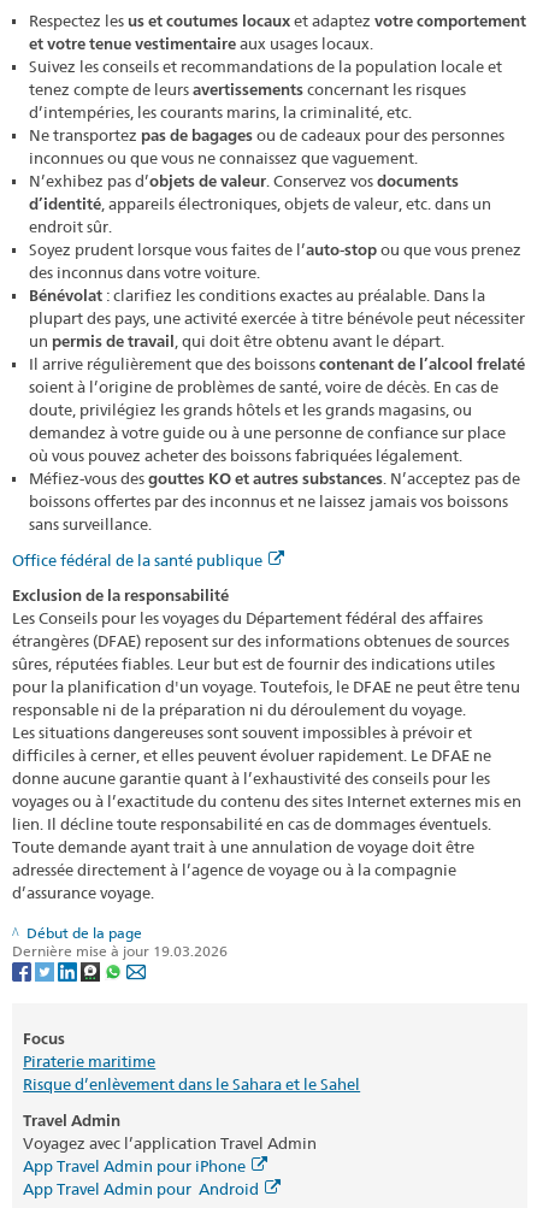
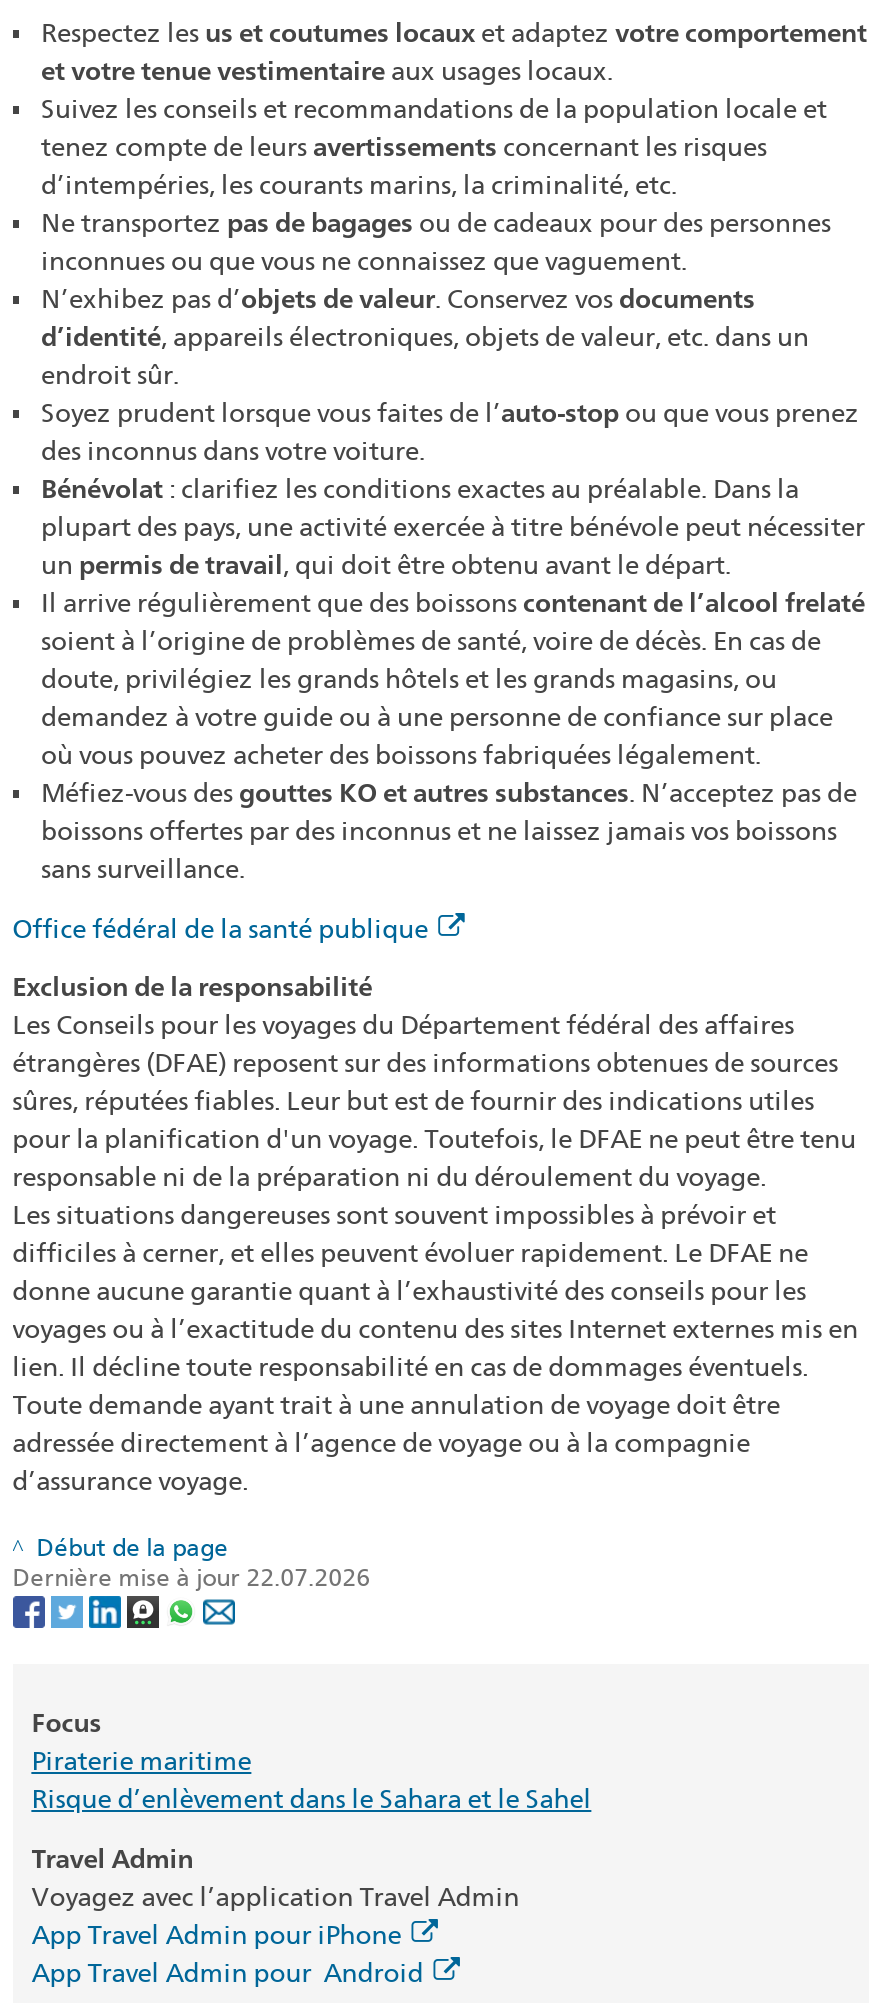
- Dernière mise à jour 19.03.2026
+ Dernière mise à jour 22.07.2026
